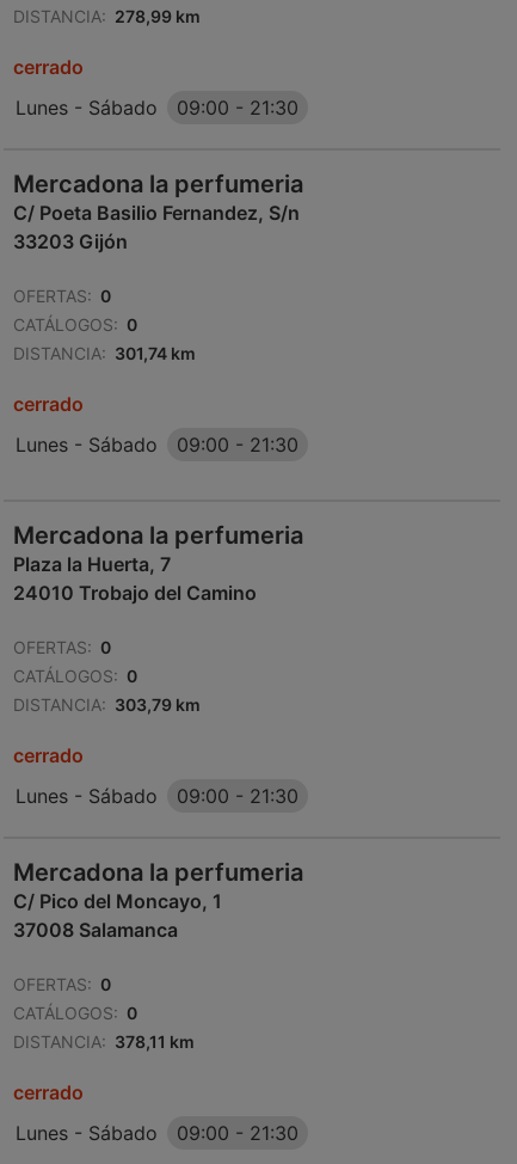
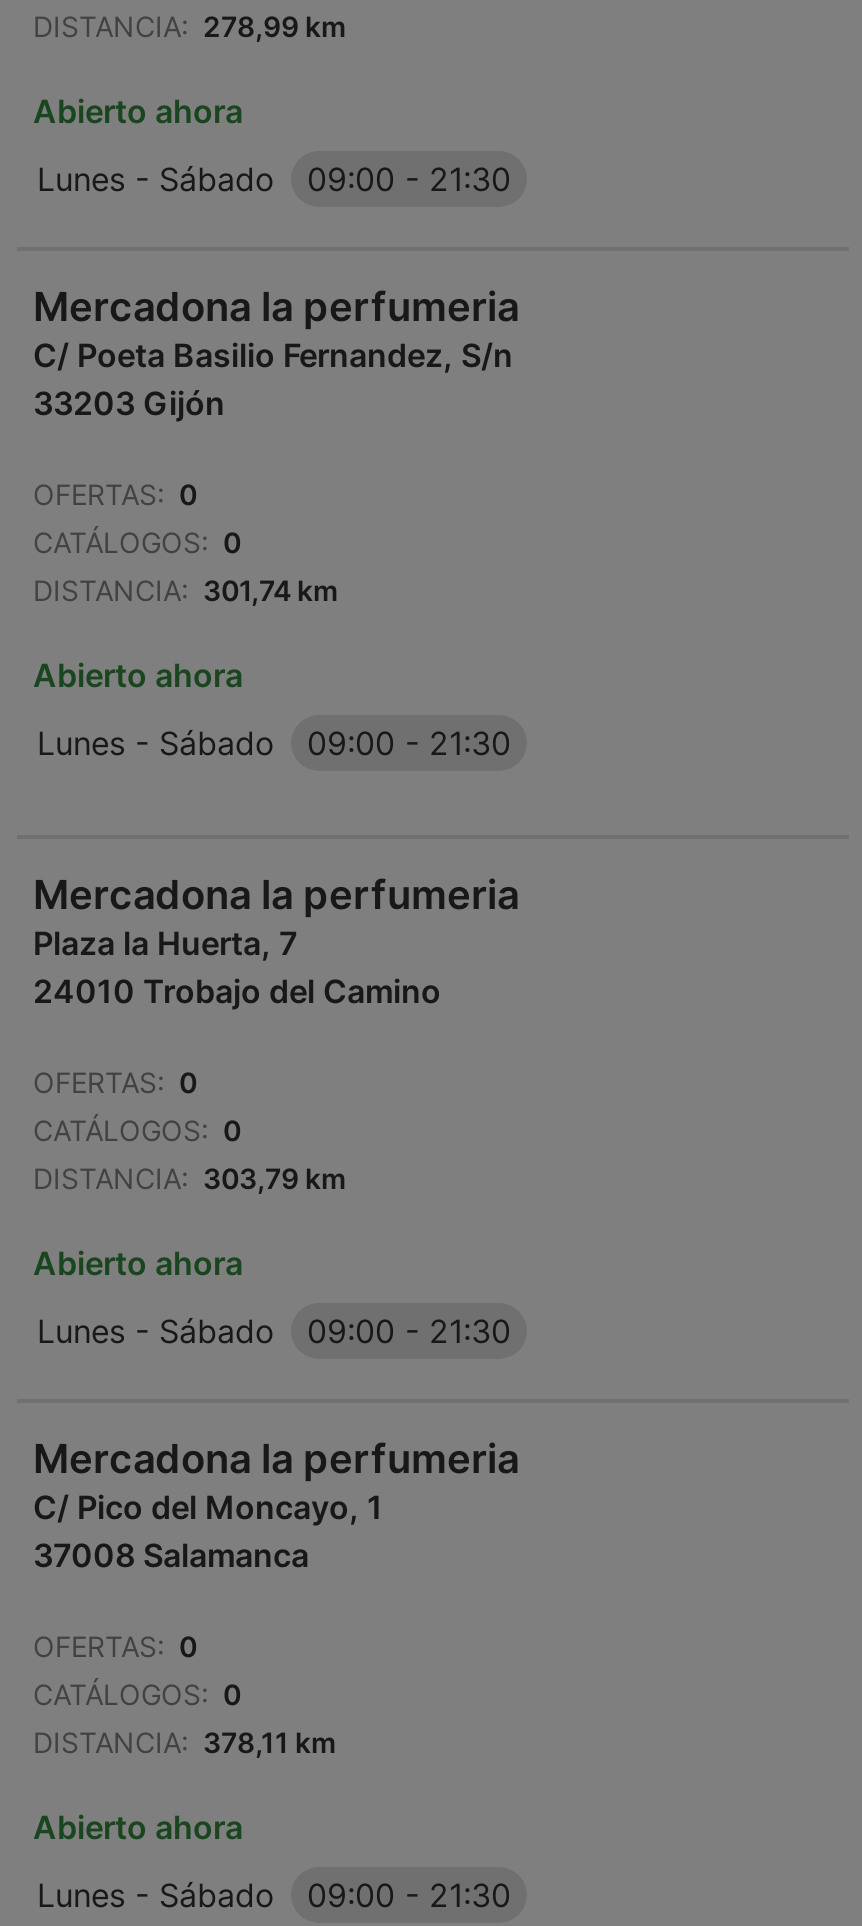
- cerrado
+ Abierto ahora

- cerrado
+ Abierto ahora

- cerrado
+ Abierto ahora

- cerrado
+ Abierto ahora
